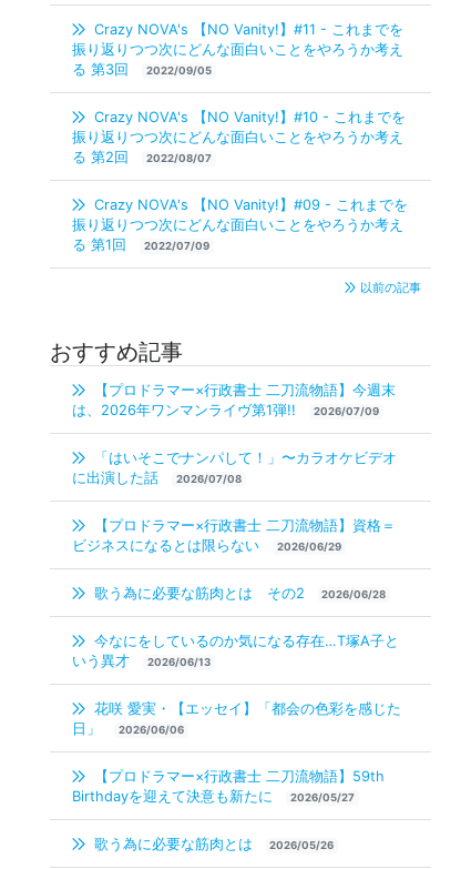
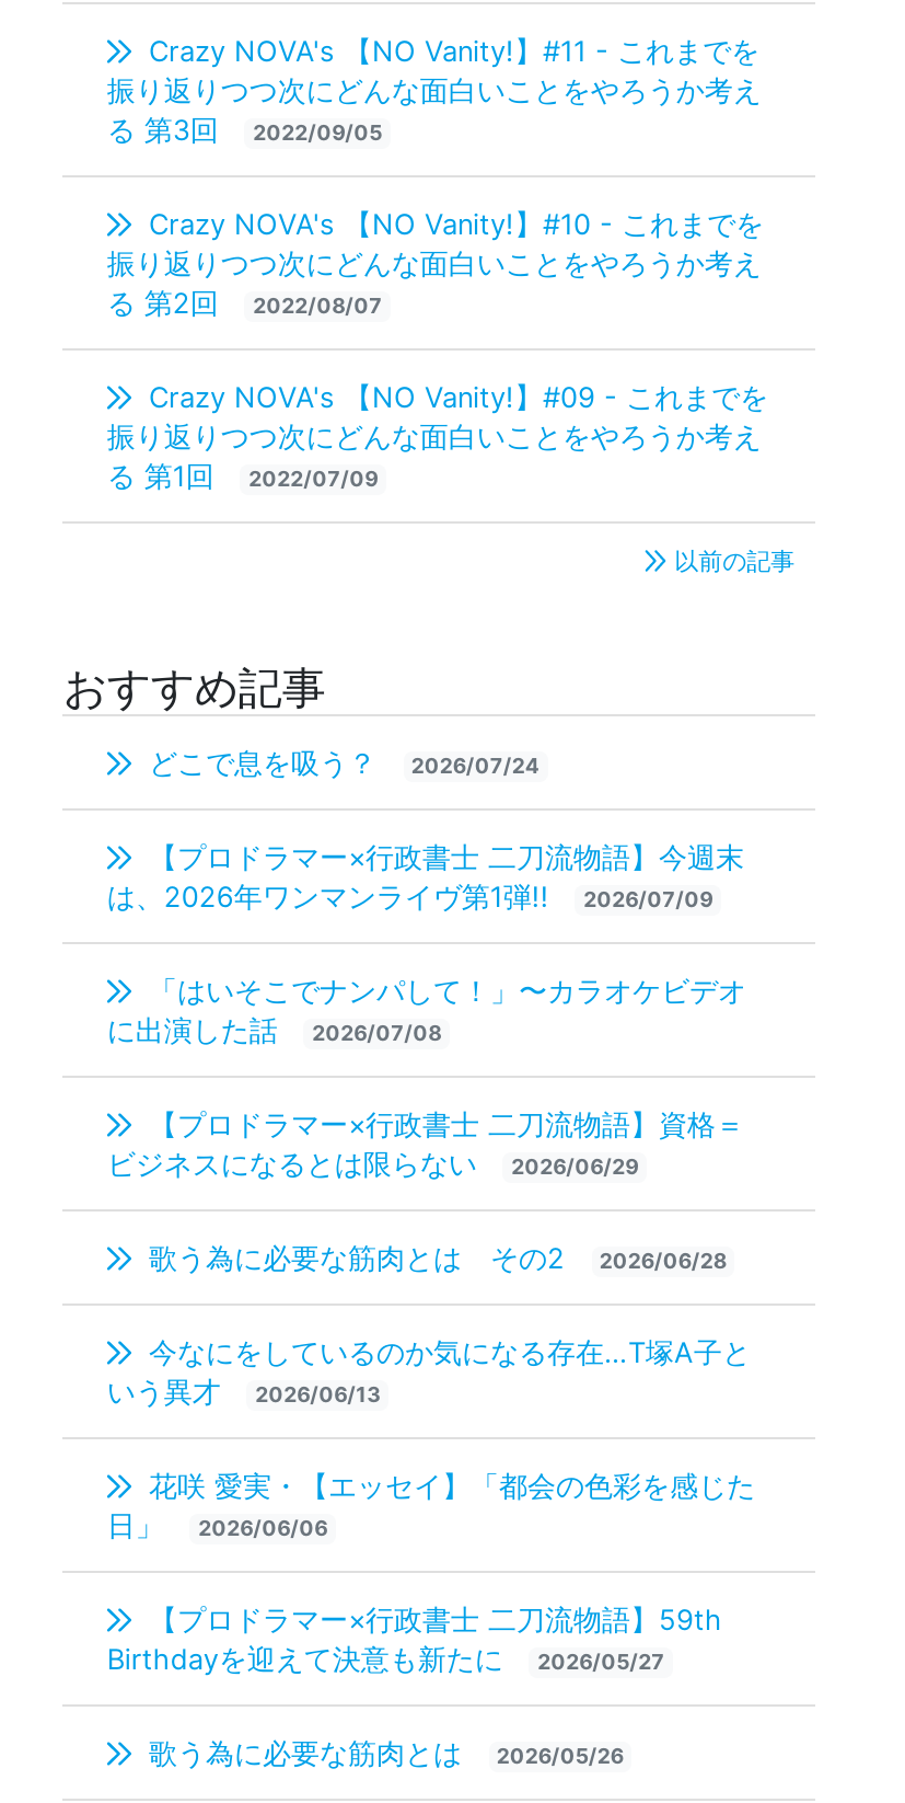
+ どこで息を吸う？
+ 2026/07/24
